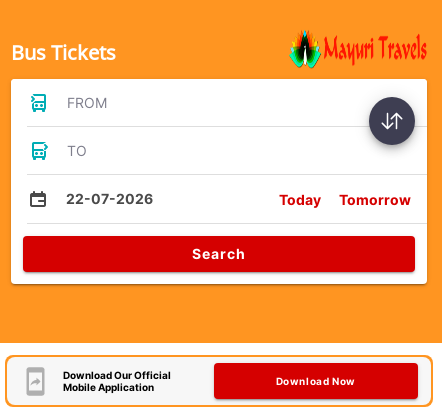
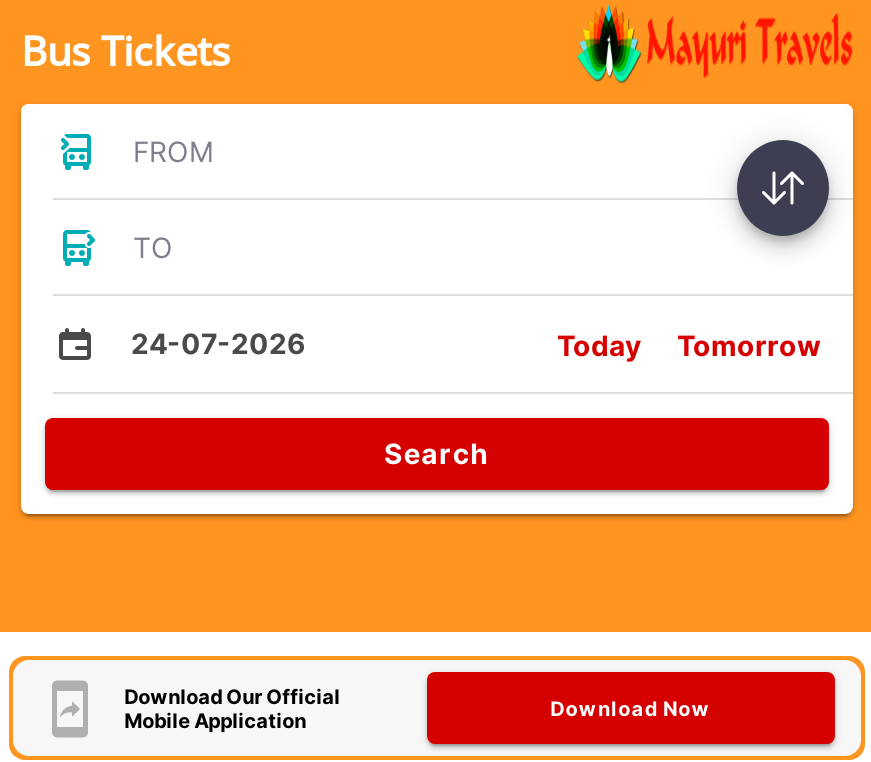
- 22-07-2026
+ 24-07-2026
